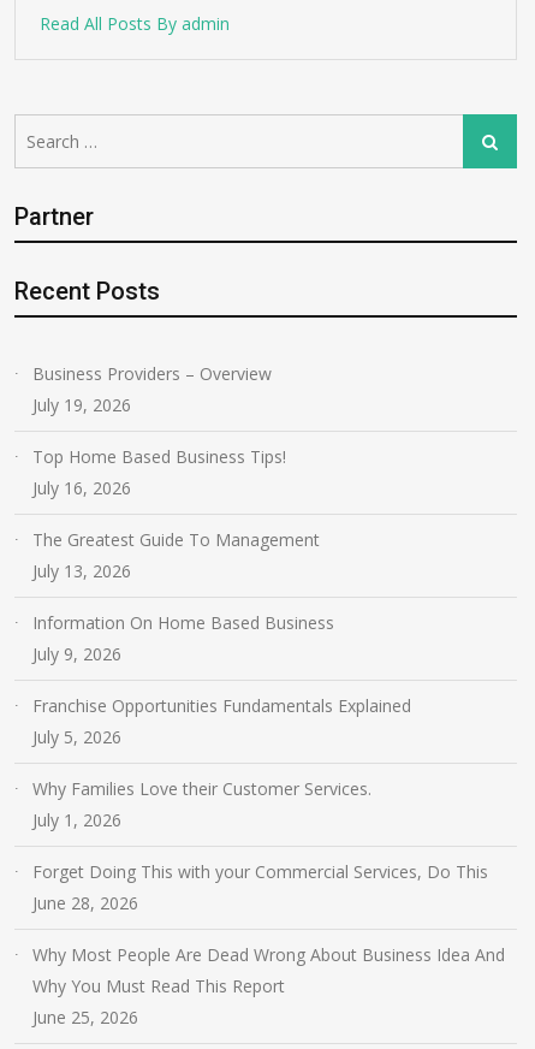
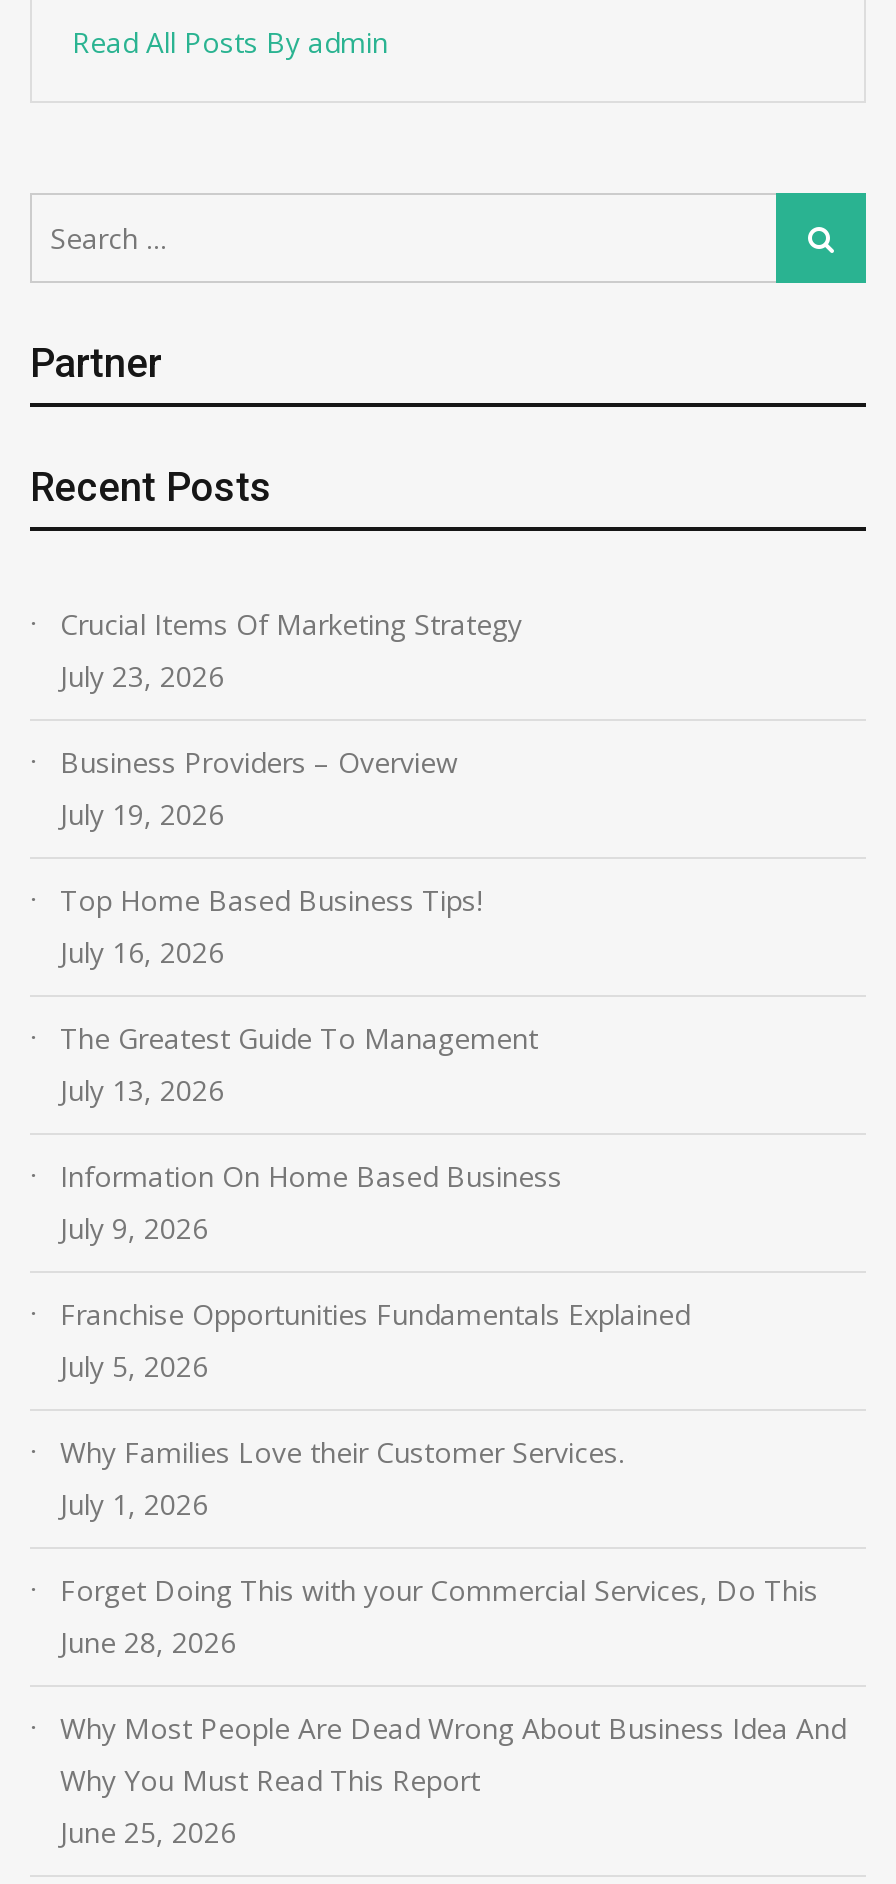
+ Crucial Items Of Marketing Strategy
+ July 23, 2026
